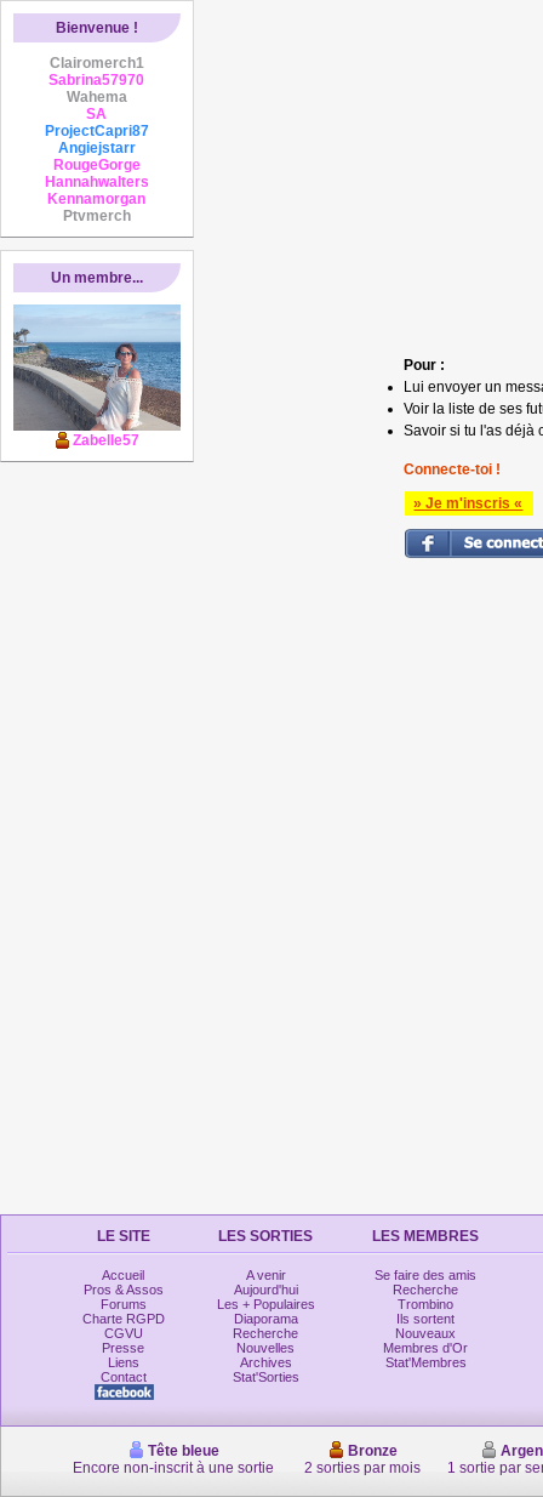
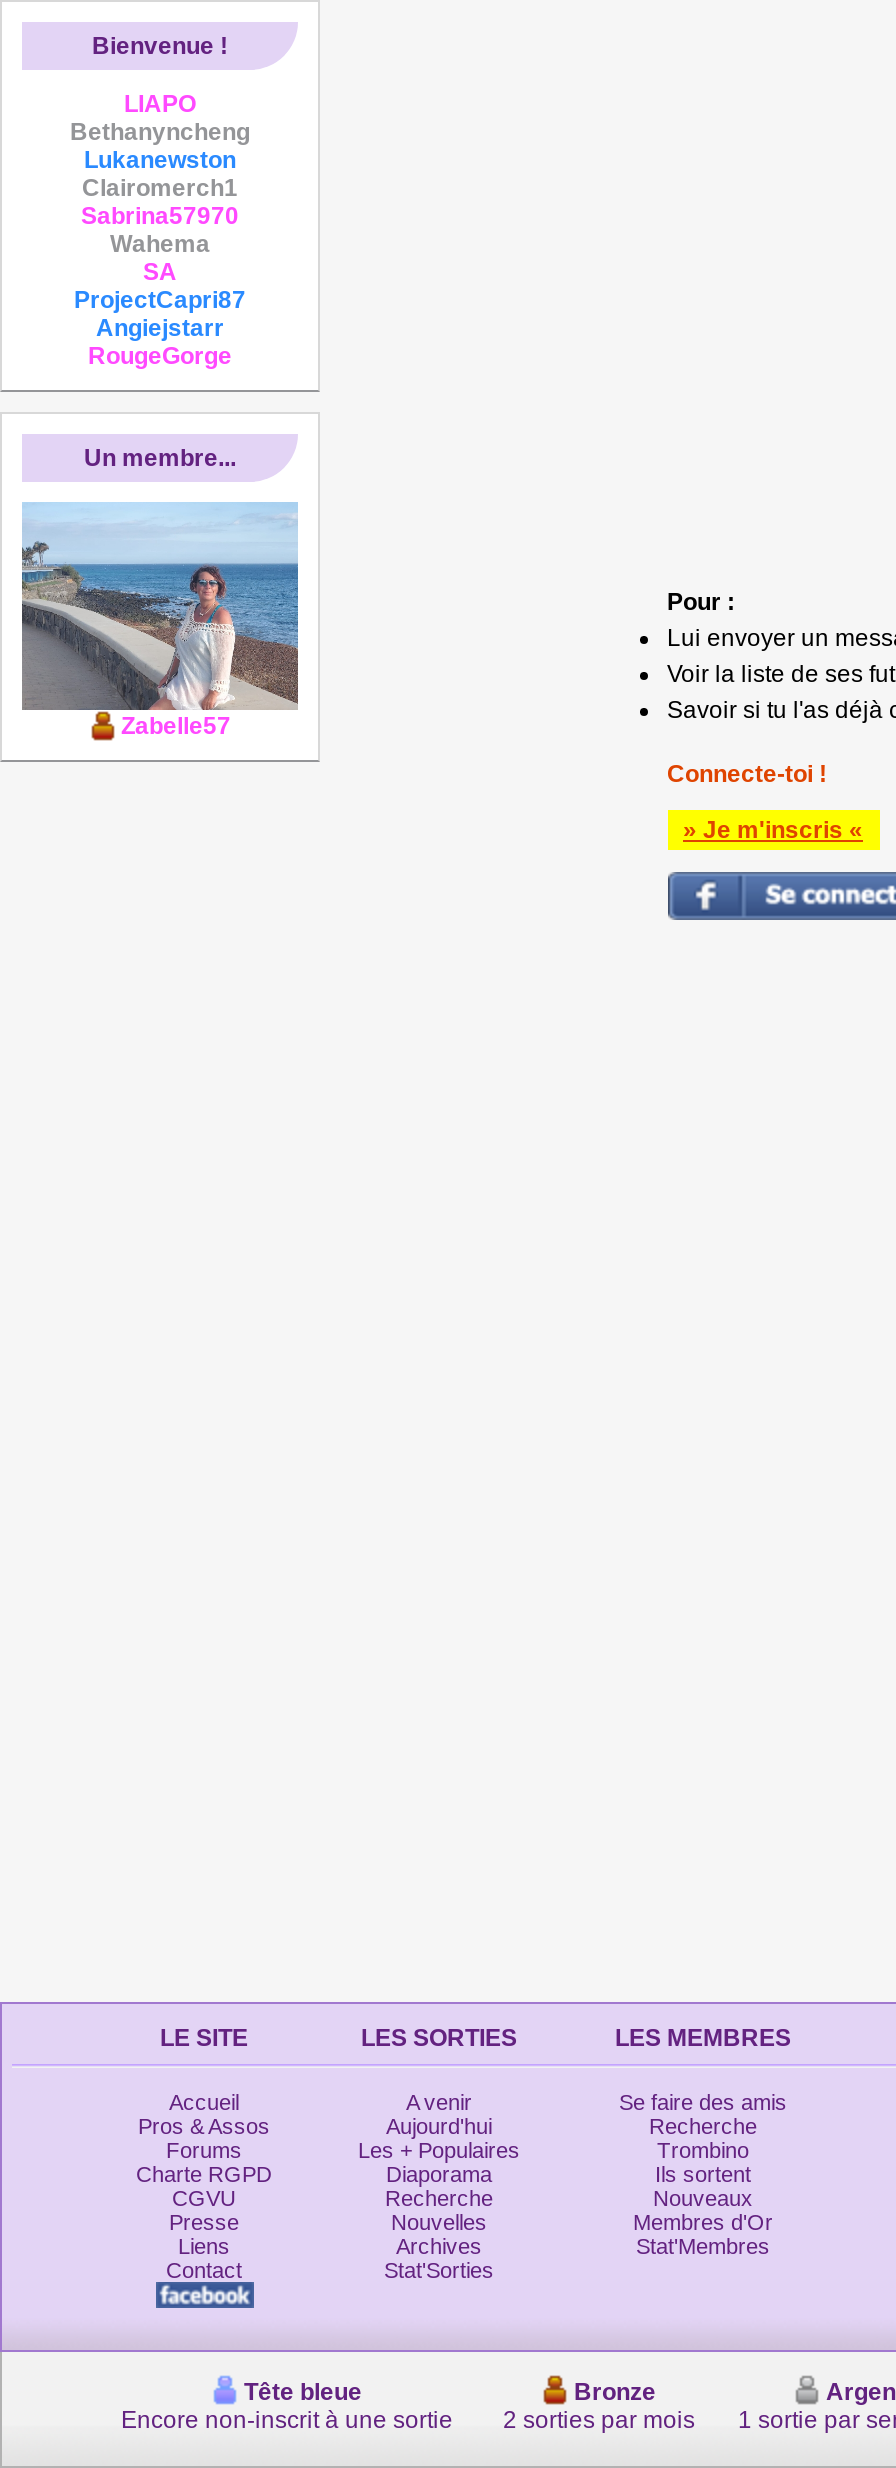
+ LIAPO
+ Bethanyncheng
+ Lukanewston

moved down: Clairomerch1 | Sabrina57970 | Wahema | SA | ProjectCapri87 | Angiejstarr | RougeGorge

- Hannahwalters
- Kennamorgan
- Ptvmerch
